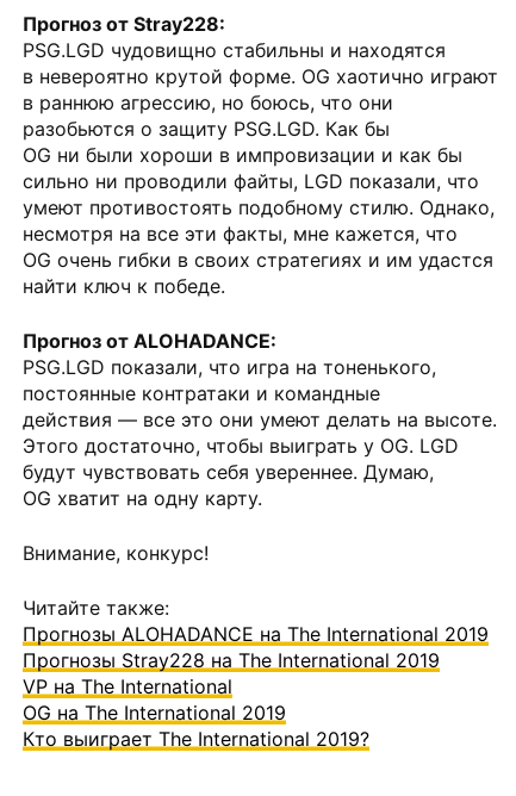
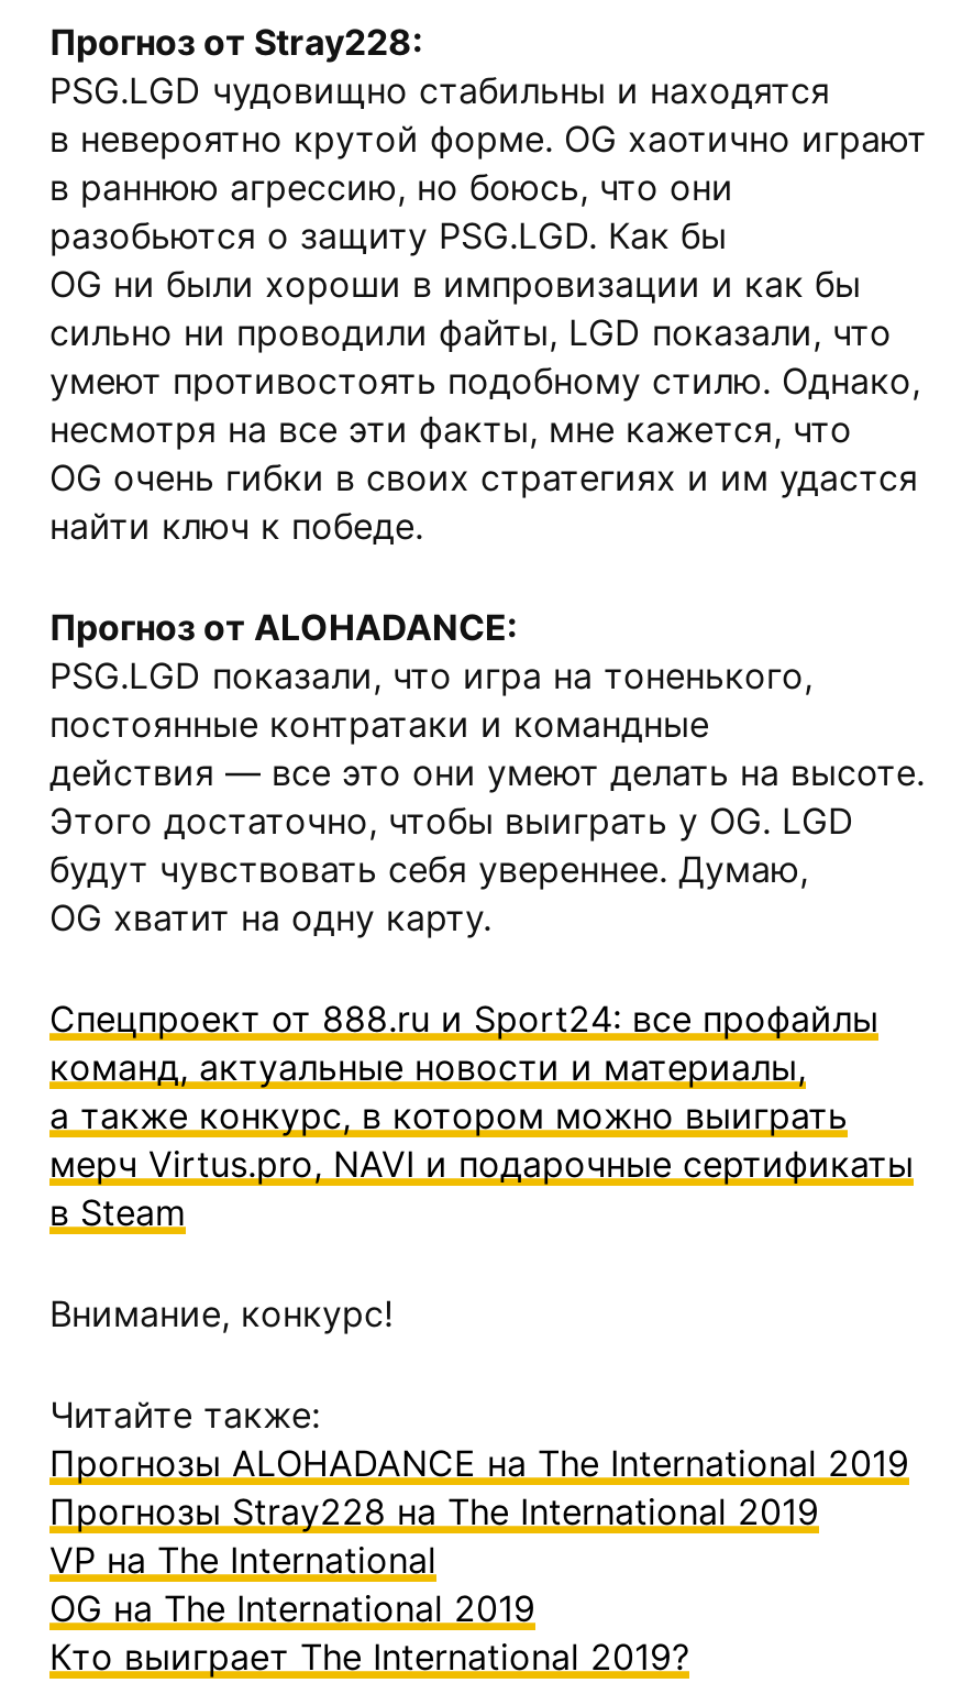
+ Спецпроект от 888.ru и Sport24: все профайлы
+ команд, актуальные новости и материалы,
+ а также конкурс, в котором можно выиграть
+ мерч Virtus.pro, NAVI и подарочные сертификаты
+ в Steam
